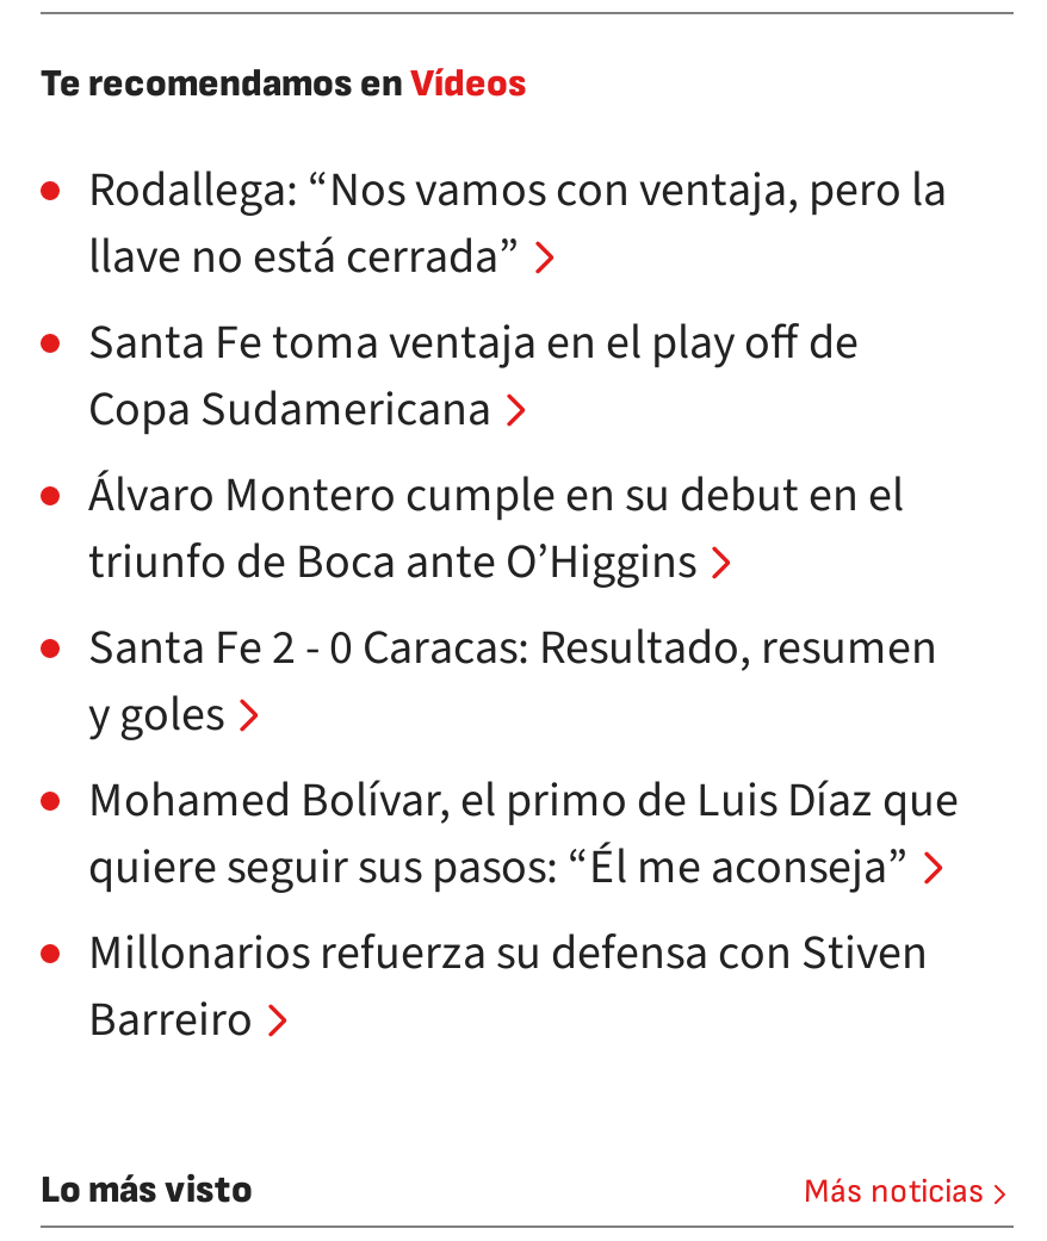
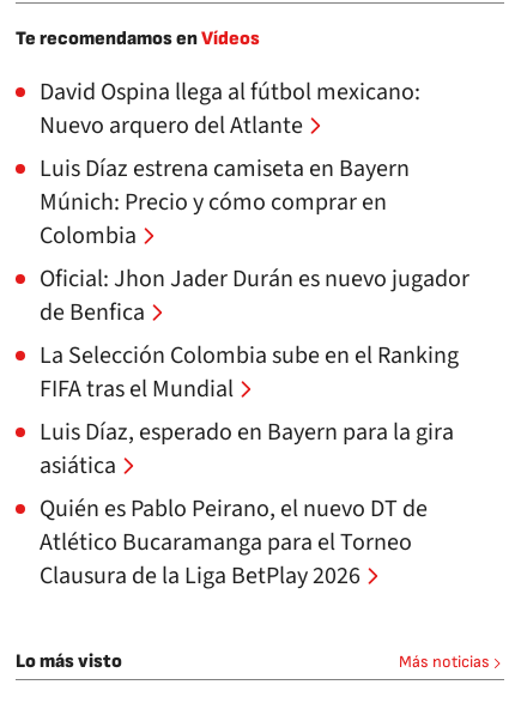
- Rodallega: “Nos vamos con ventaja, pero la
- llave no está cerrada”
- Santa Fe toma ventaja en el play off de
- Copa Sudamericana
- Álvaro Montero cumple en su debut en el
- triunfo de Boca ante O’Higgins
- Santa Fe 2 - 0 Caracas: Resultado, resumen
- y goles
- Mohamed Bolívar, el primo de Luis Díaz que
- quiere seguir sus pasos: “Él me aconseja”
- Millonarios refuerza su defensa con Stiven
- Barreiro
+ David Ospina llega al fútbol mexicano:
+ Nuevo arquero del Atlante
+ Luis Díaz estrena camiseta en Bayern
+ Múnich: Precio y cómo comprar en
+ Colombia
+ Oficial: Jhon Jader Durán es nuevo jugador
+ de Benfica
+ La Selección Colombia sube en el Ranking
+ FIFA tras el Mundial
+ Luis Díaz, esperado en Bayern para la gira
+ asiática
+ Quién es Pablo Peirano, el nuevo DT de
+ Atlético Bucaramanga para el Torneo
+ Clausura de la Liga BetPlay 2026
